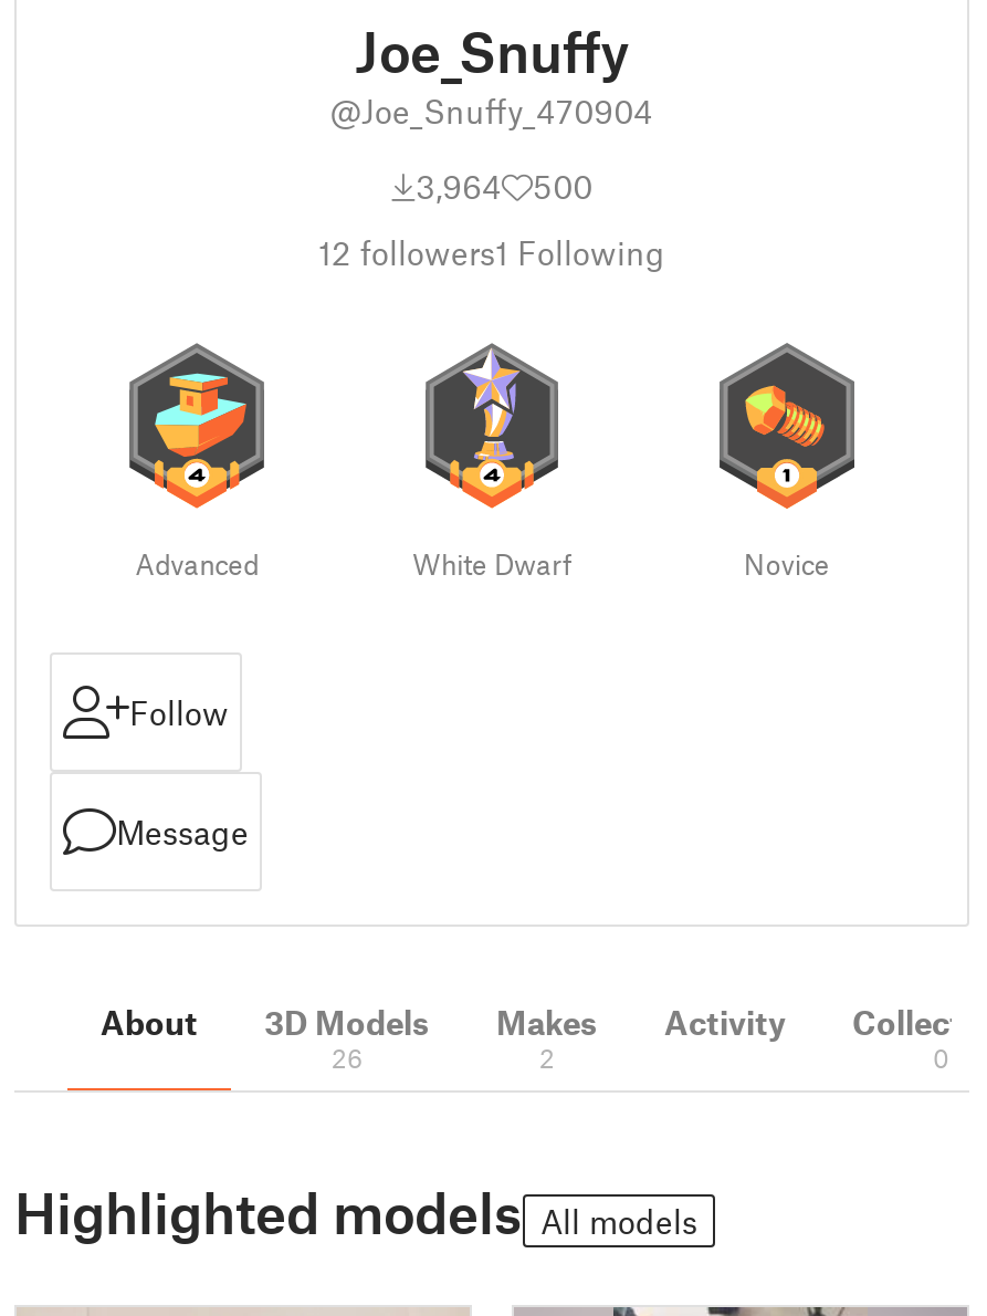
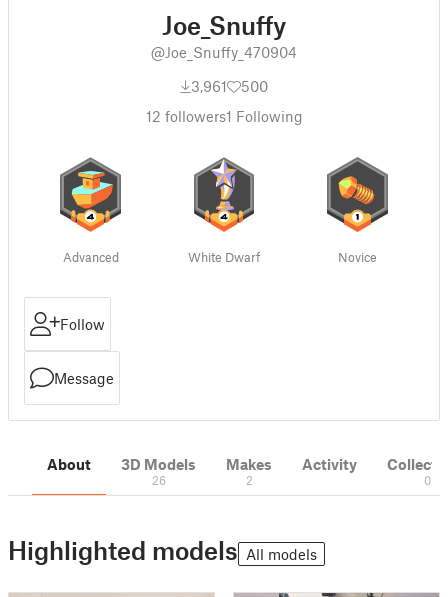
- 3,964 500
+ 3,961 500
